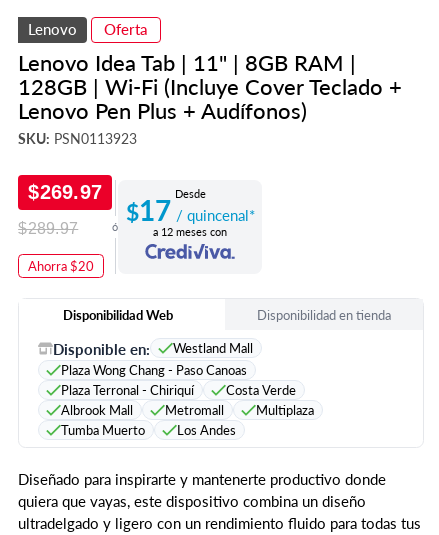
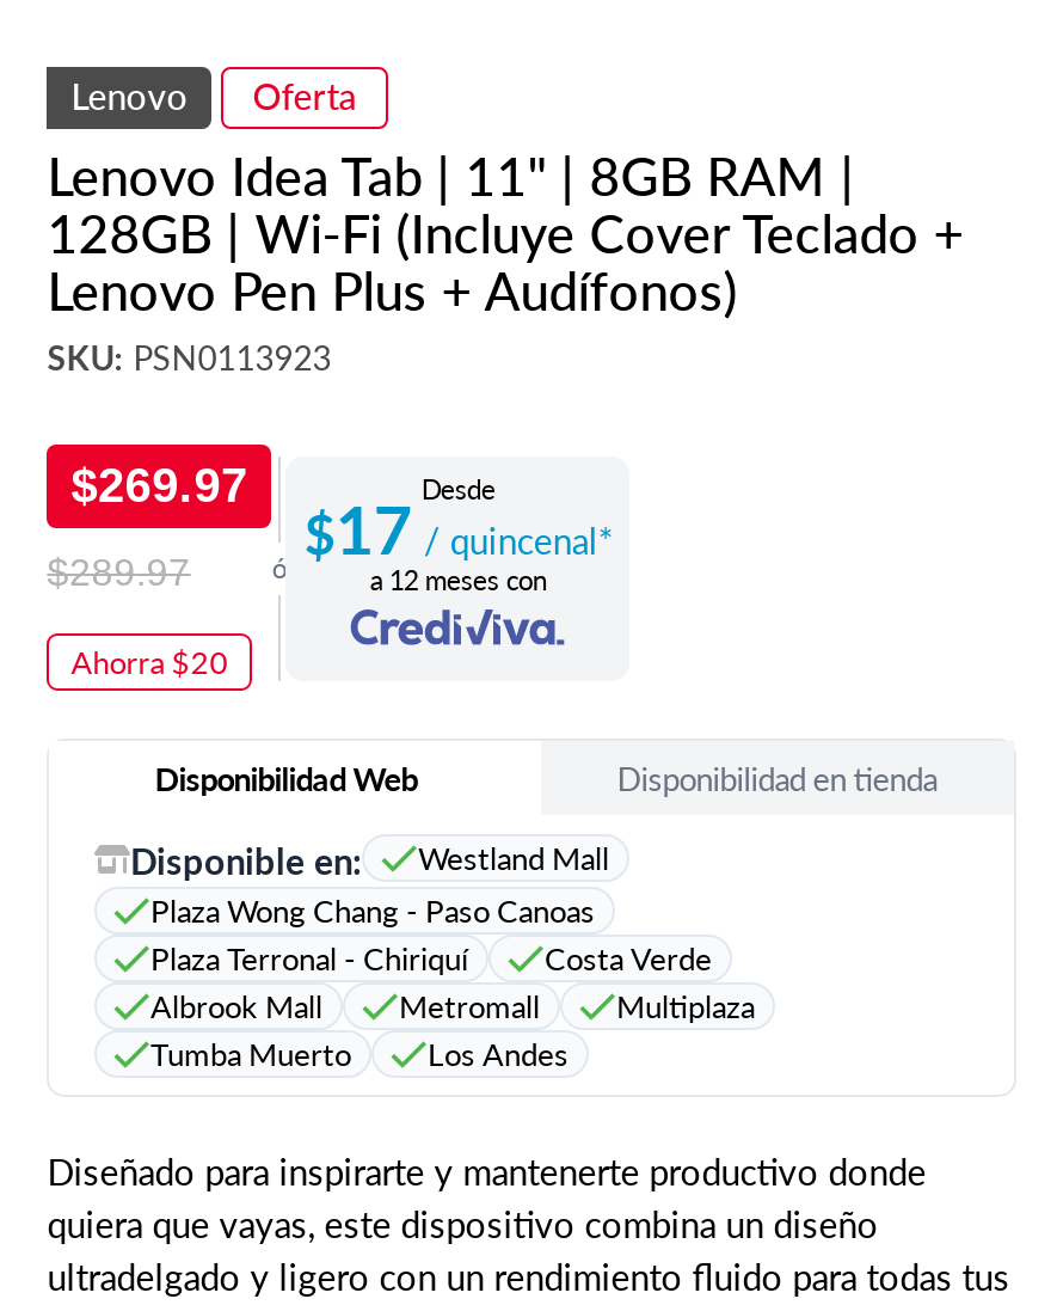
- Diseñado para inspirarte y mantenerte productivo donde
+ Diseñado para inspirarte y mantenerte productivo donde

- quiera que vayas, este dispositivo combina un diseño
+ quiera que vayas, este dispositivo combina un diseño
